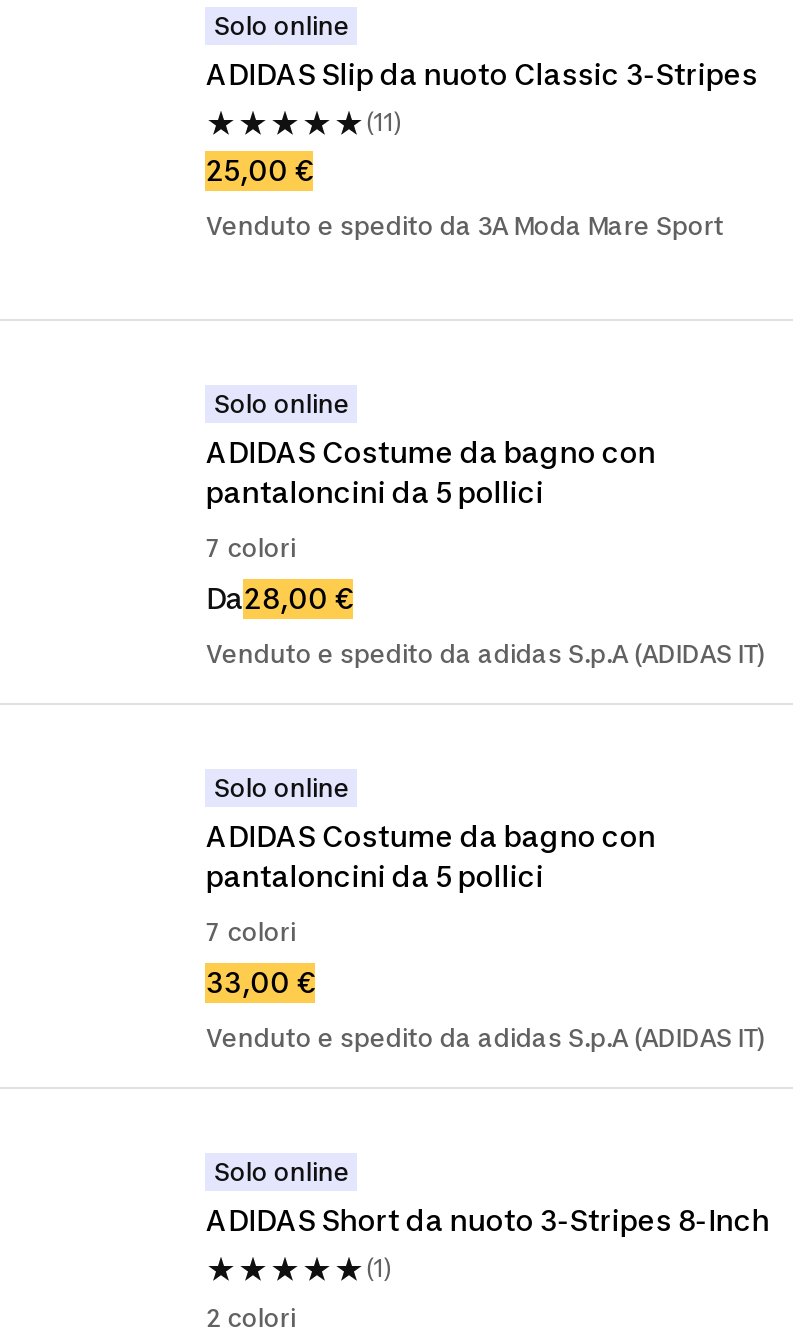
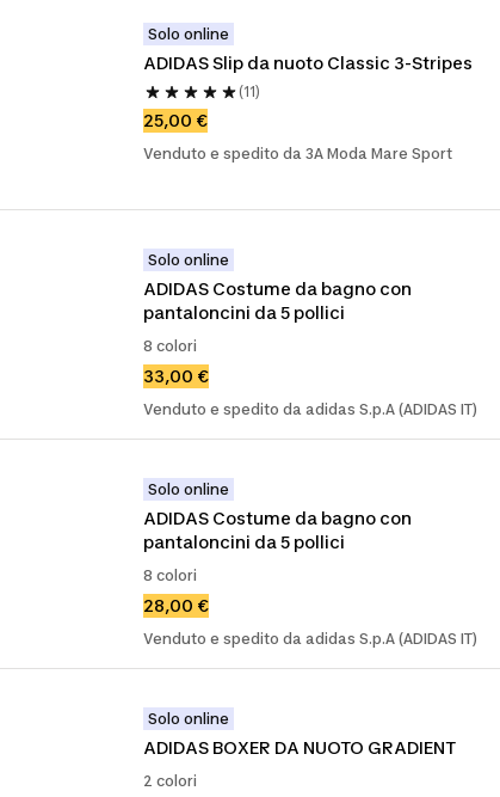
- 7 colori
+ 8 colori

- Da28,00 €
+ 33,00 €

- 7 colori
+ 8 colori

- 33,00 €
+ 28,00 €

- ADIDAS Short da nuoto 3-Stripes 8-Inch
- (1)
+ ADIDAS BOXER DA NUOTO GRADIENT
